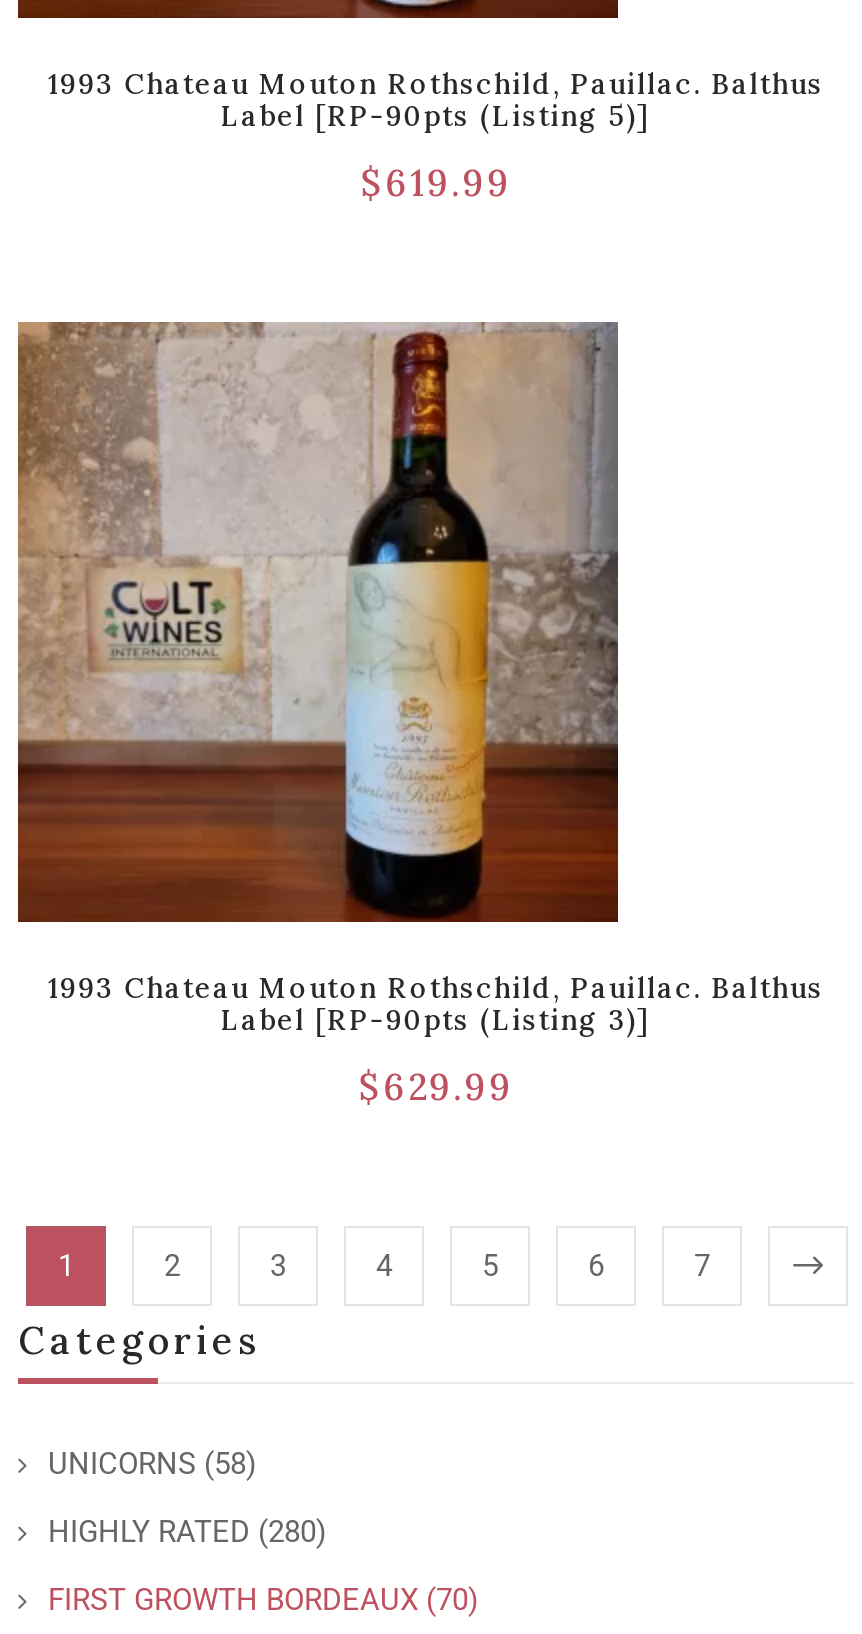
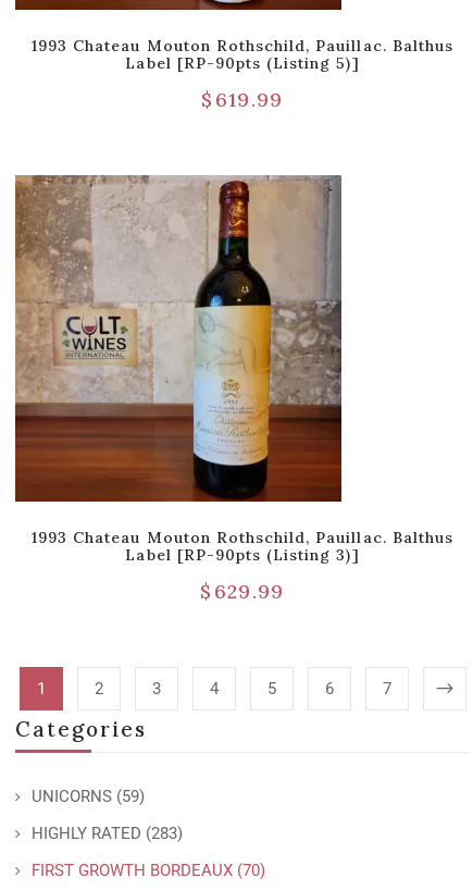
- UNICORNS (58)
+ UNICORNS (59)

- HIGHLY RATED (280)
+ HIGHLY RATED (283)
